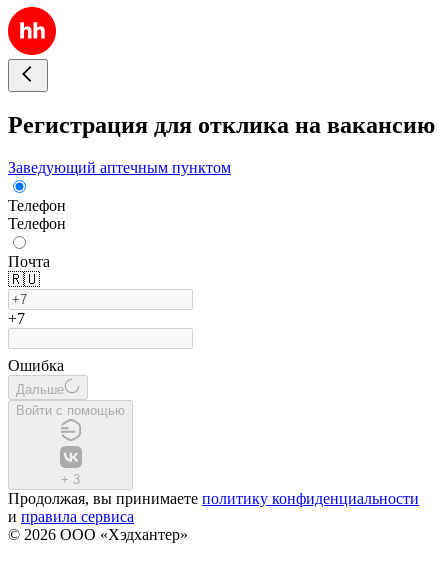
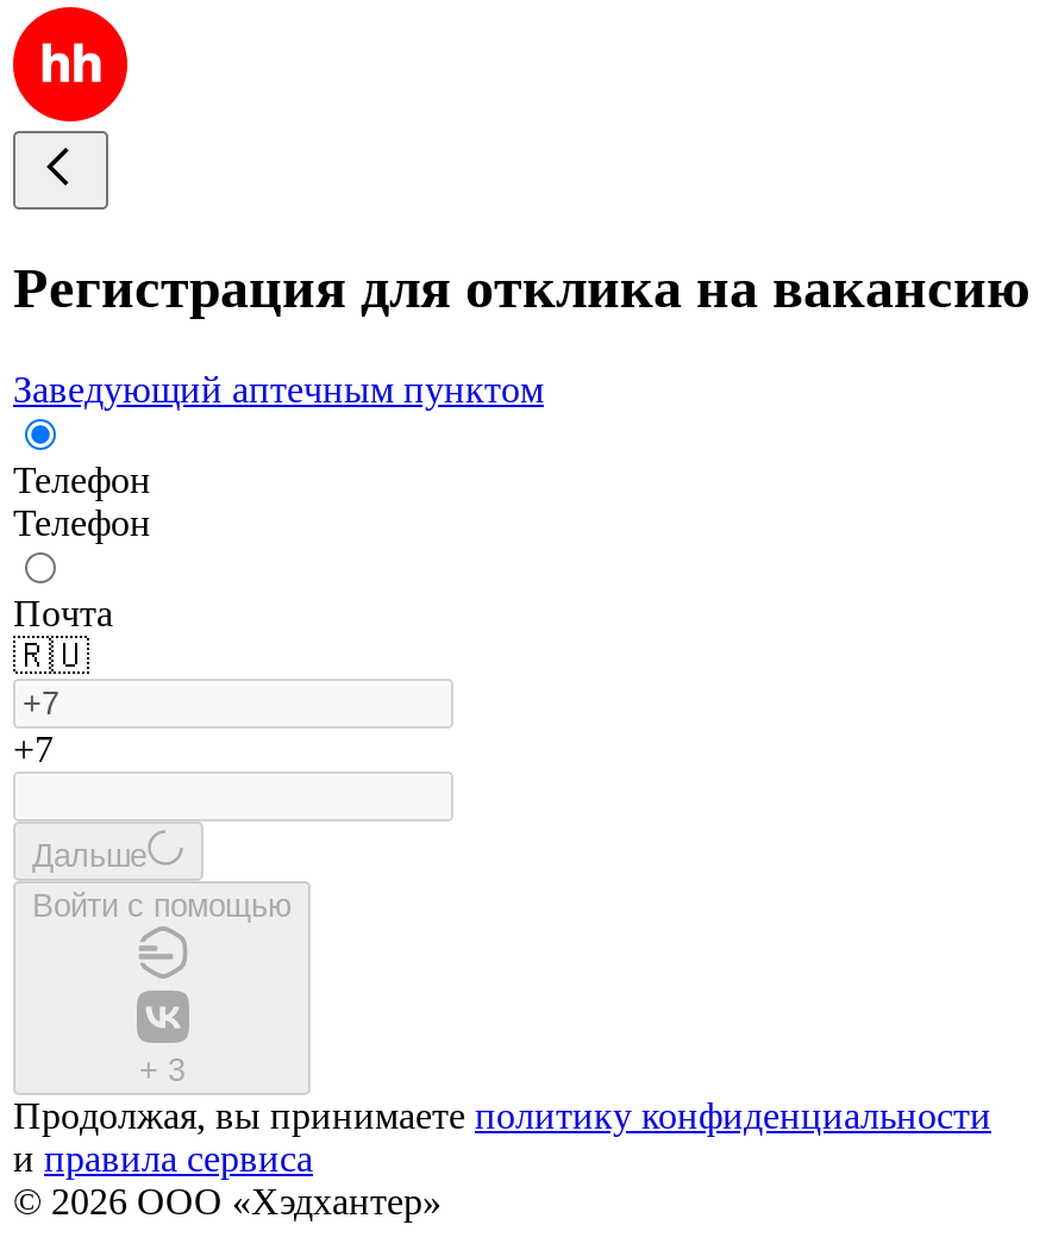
- Ошибка
